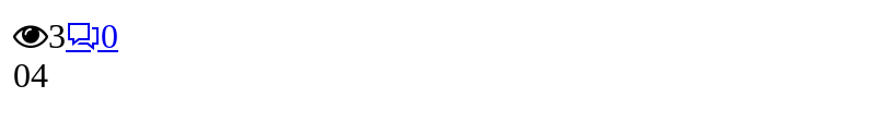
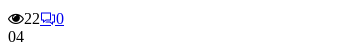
- 3
+ 22
